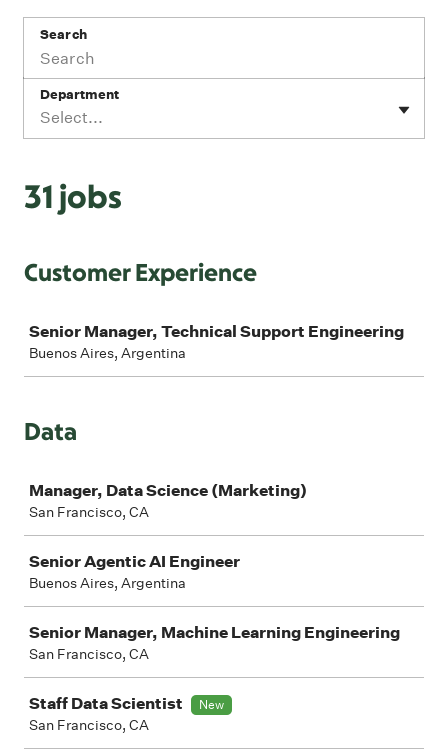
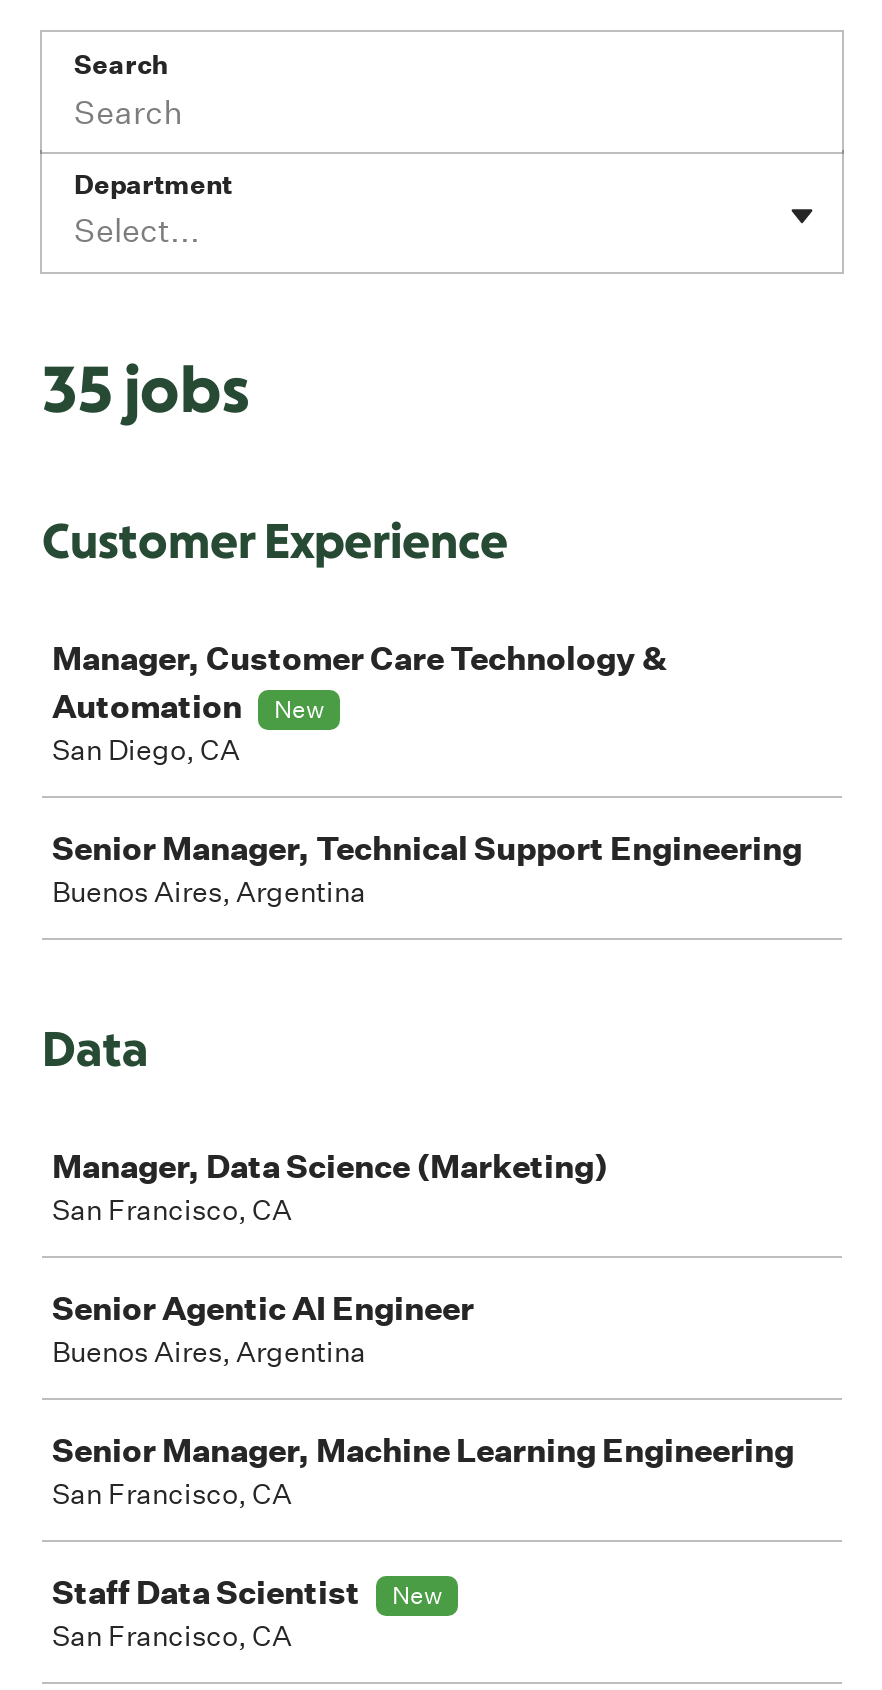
- 31 jobs
+ 35 jobs

+ Manager, Customer Care Technology &
+ Automation
+ New
+ San Diego, CA
